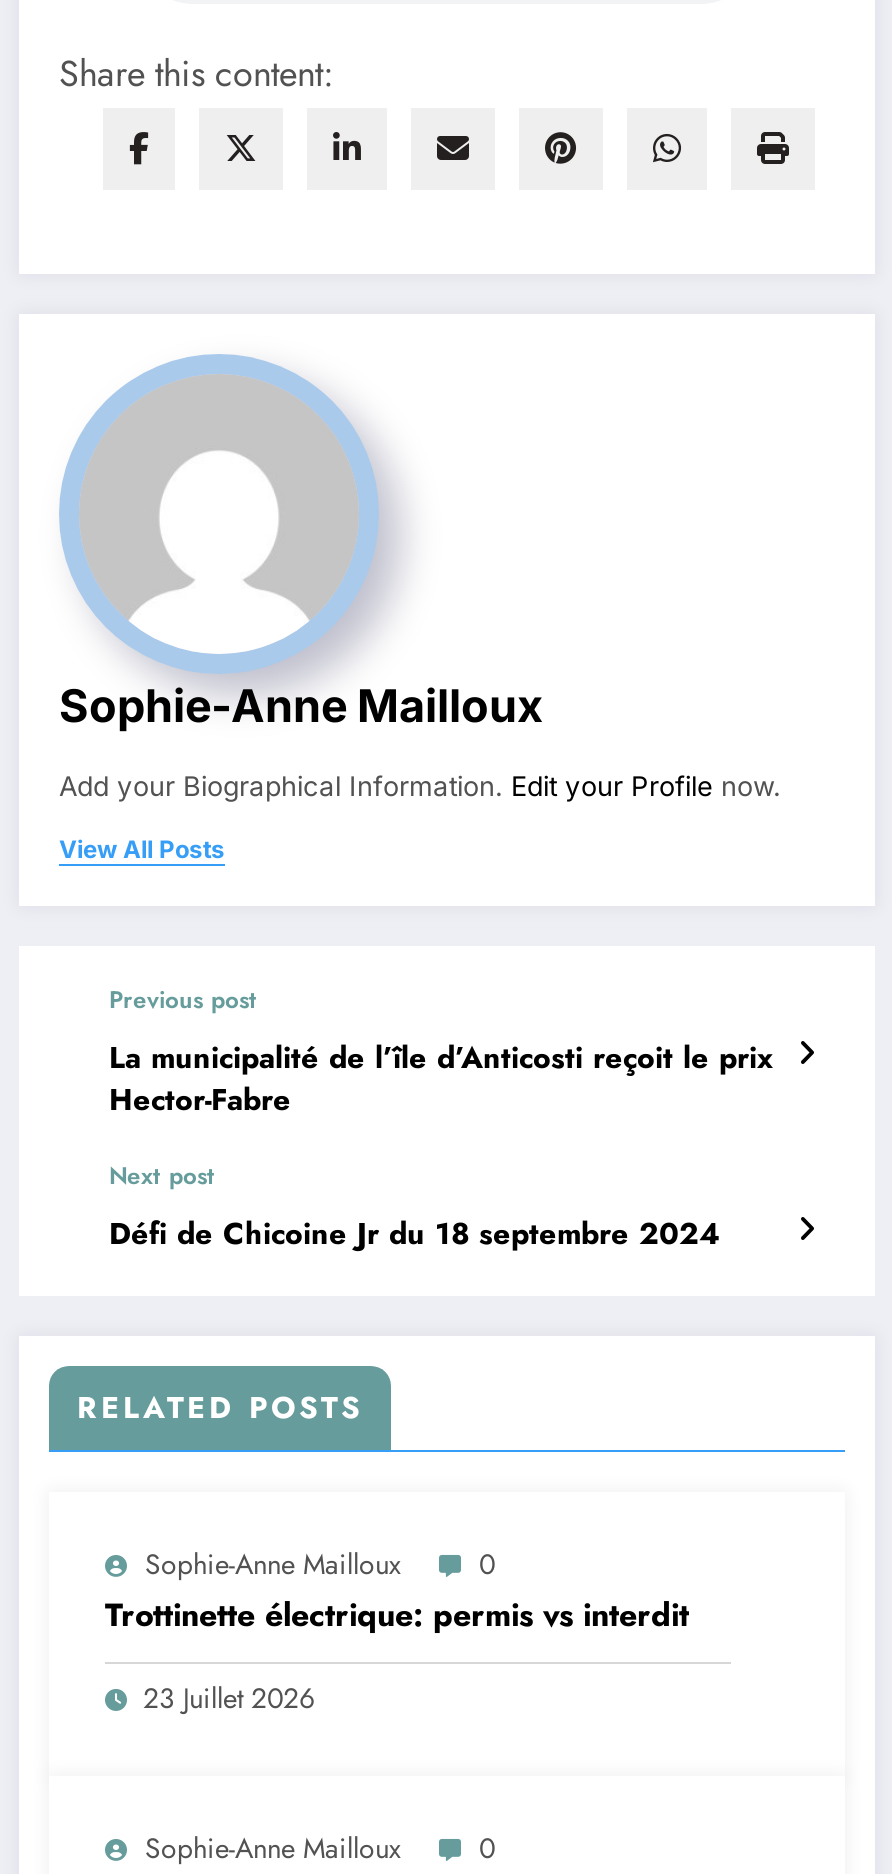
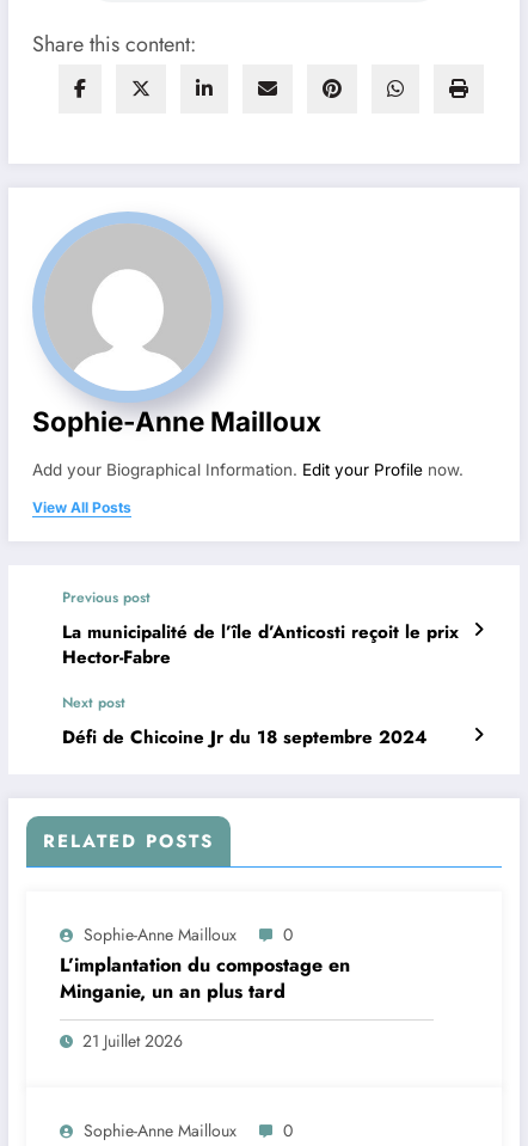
- Trottinette électrique: permis vs interdit
+ L’implantation du compostage en
+ Minganie, un an plus tard

- 23 Juillet 2026
+ 21 Juillet 2026
